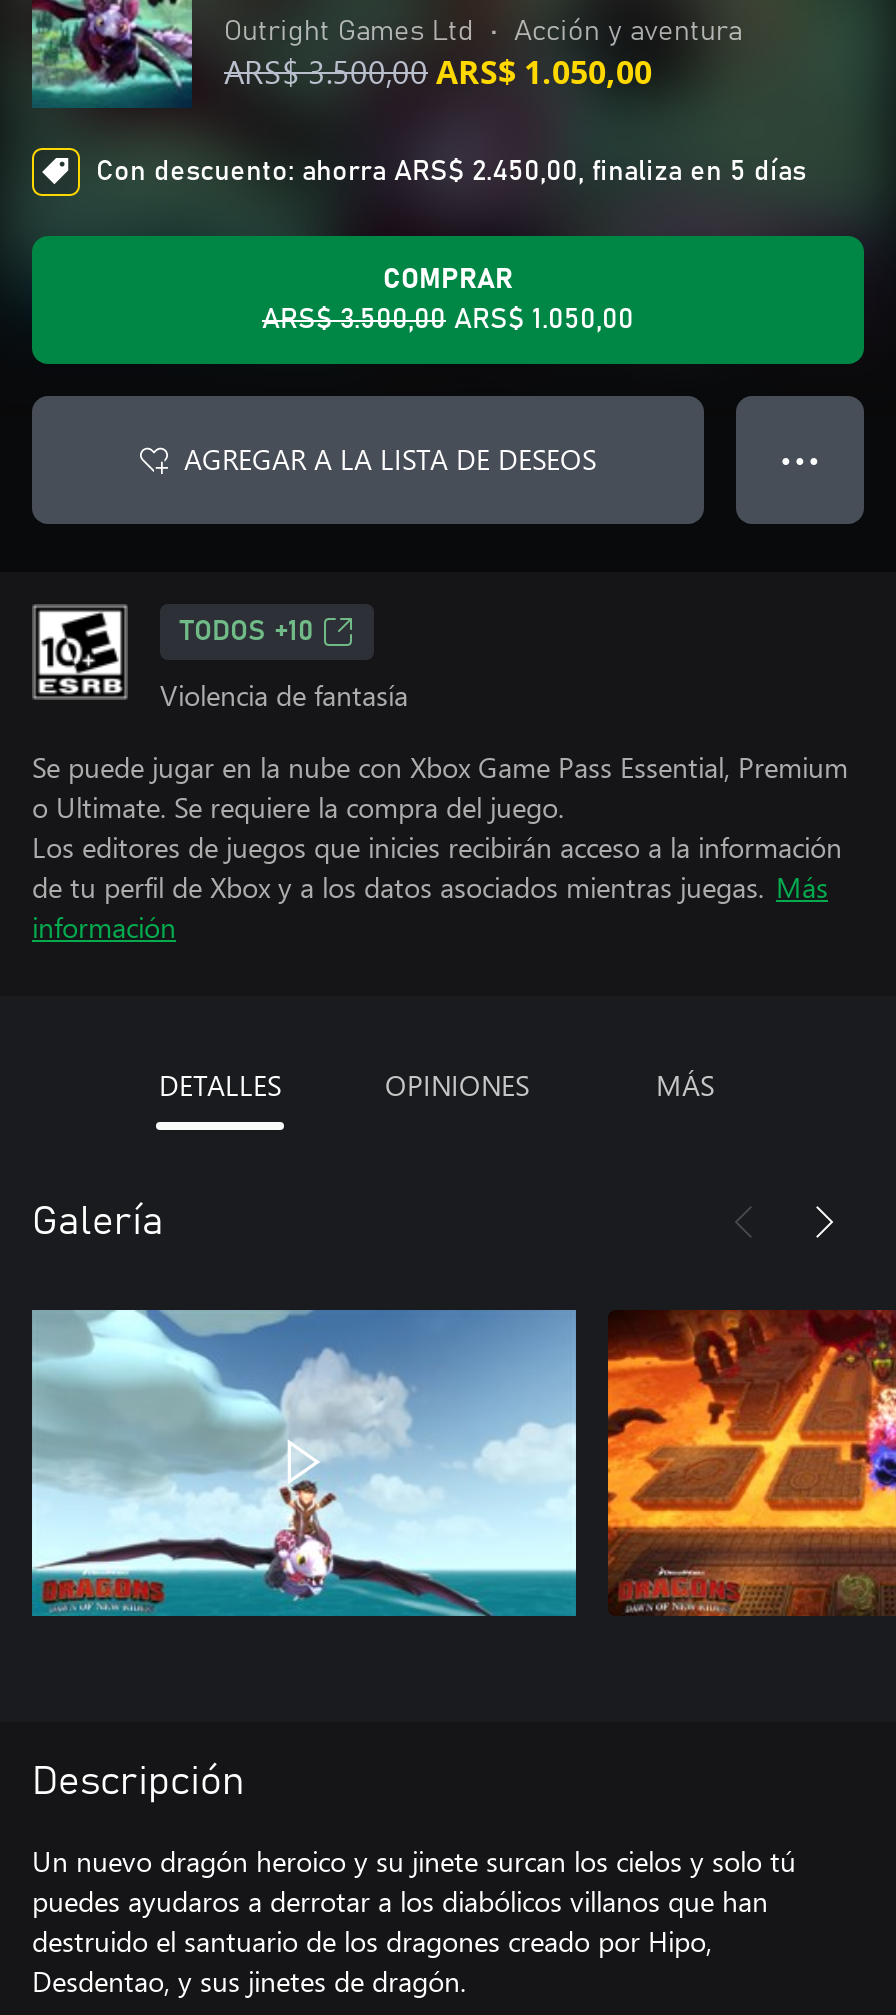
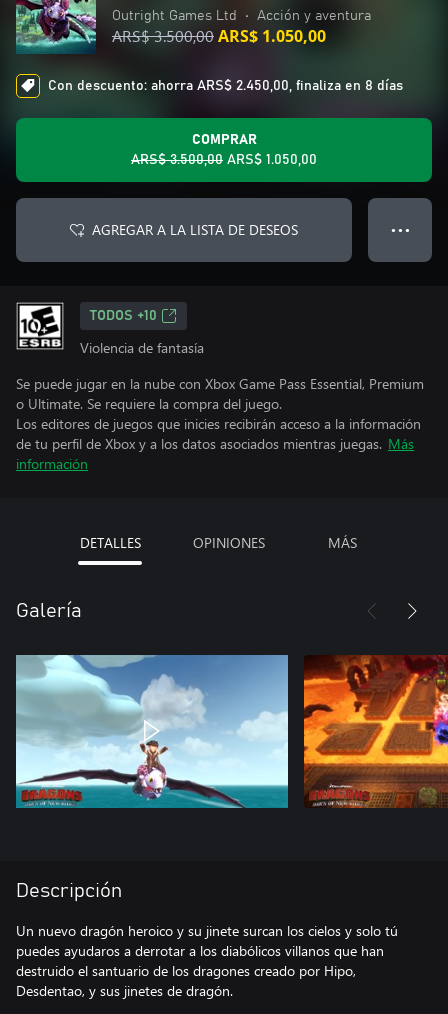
- Con descuento: ahorra ARS$ 2.450,00, finaliza en 5 días
+ Con descuento: ahorra ARS$ 2.450,00, finaliza en 8 días
